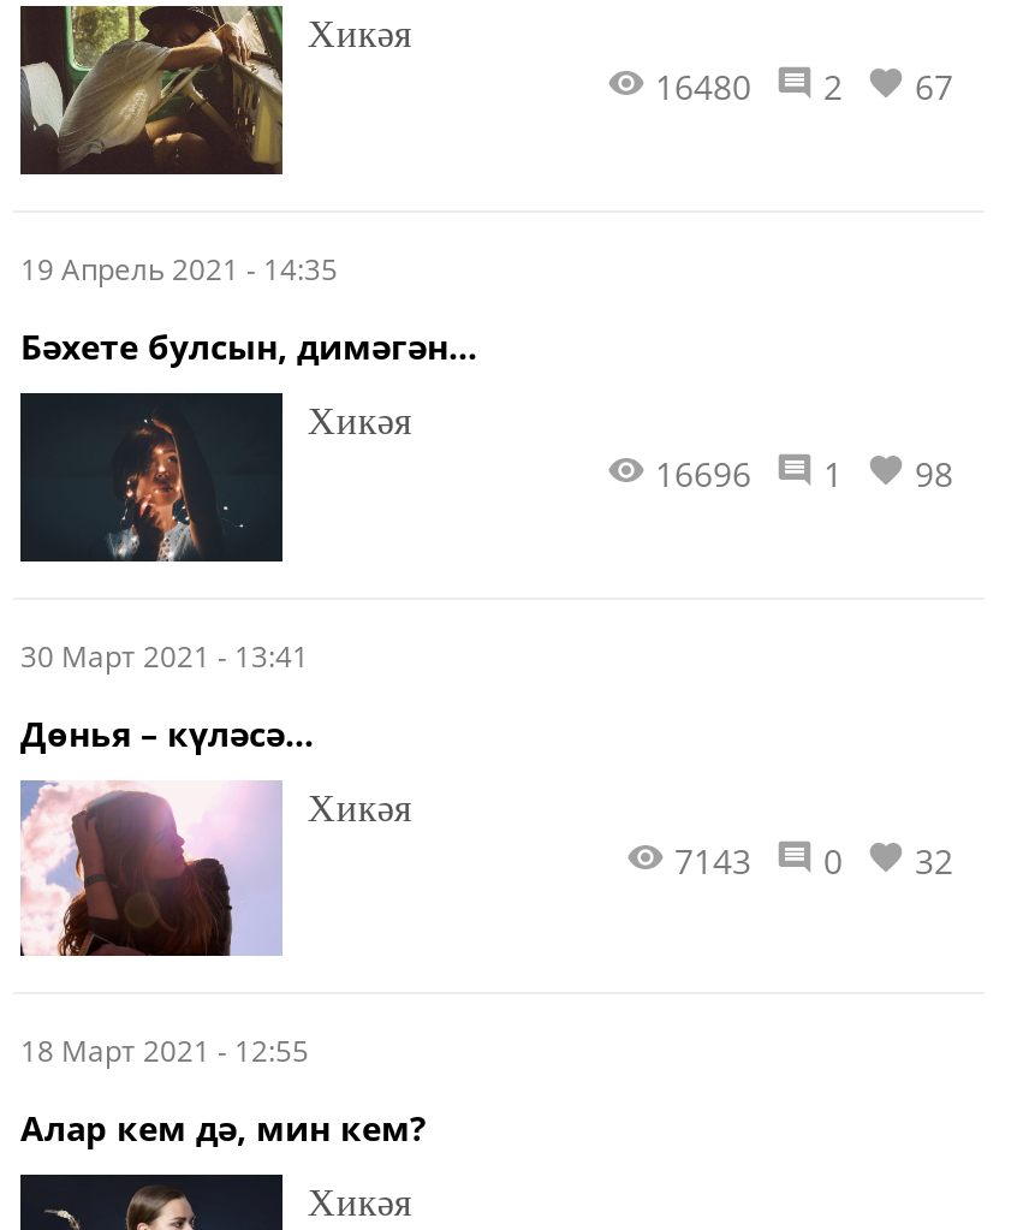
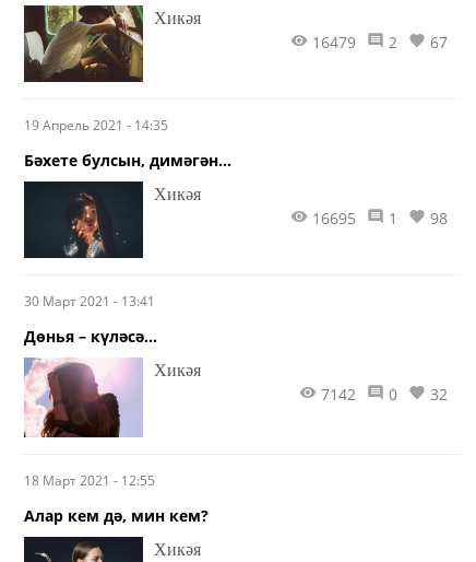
- 16480 2 67
+ 16479 2 67

- 16696 1 98
+ 16695 1 98

- 7143 0 32
+ 7142 0 32
